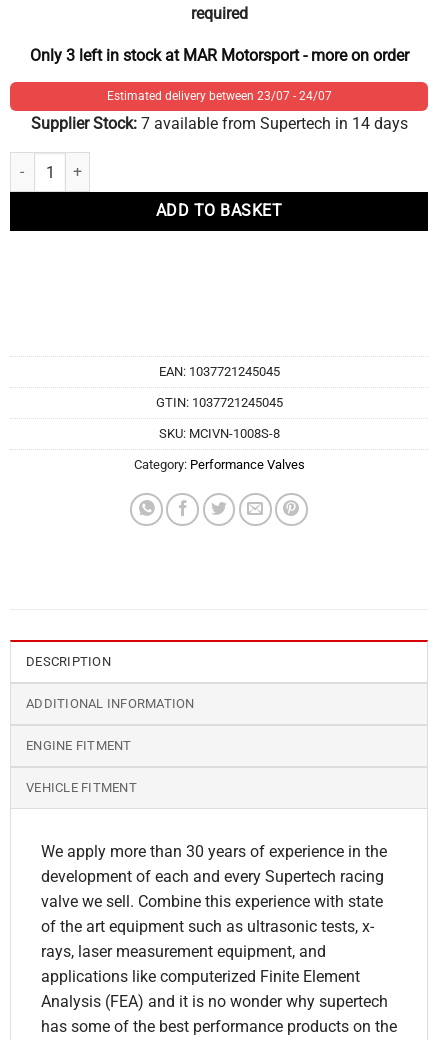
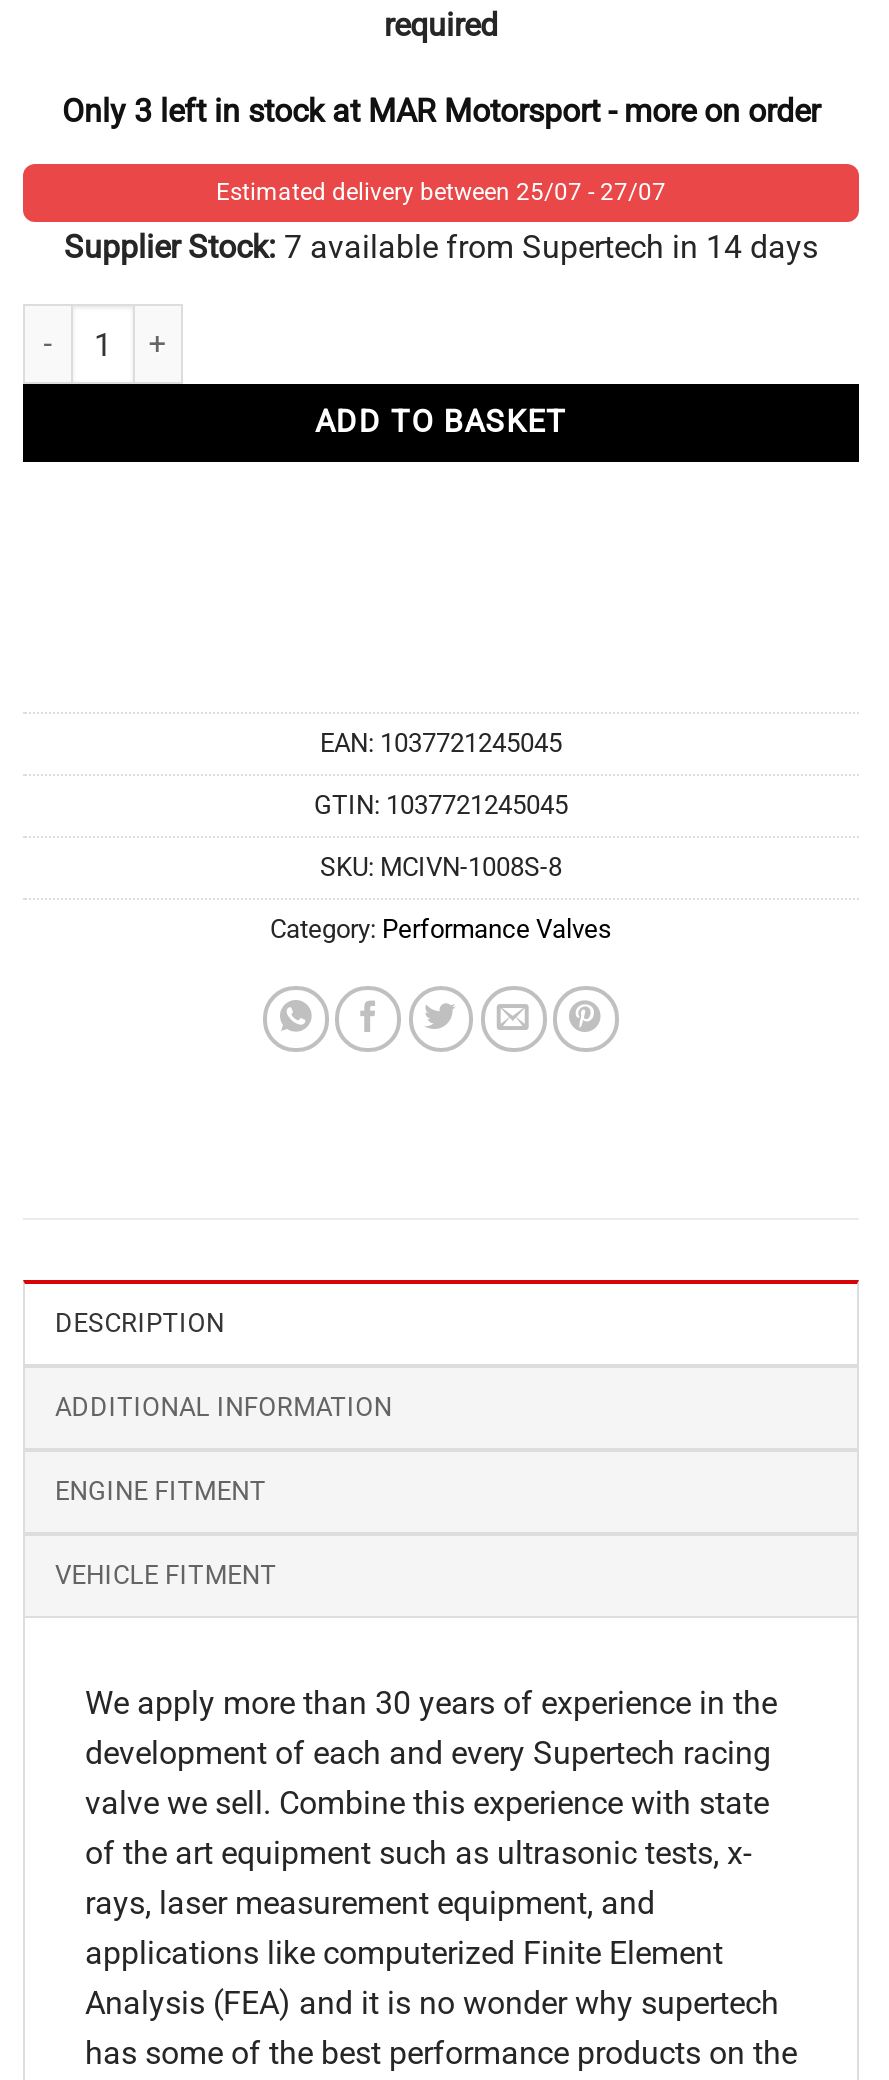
- Estimated delivery between 23/07 - 24/07
+ Estimated delivery between 25/07 - 27/07
